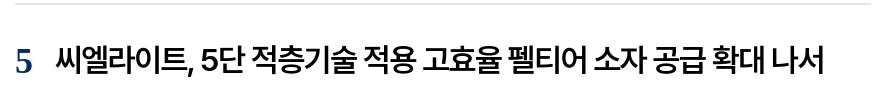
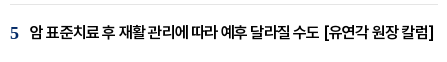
- 씨엘라이트, 5단 적층기술 적용 고효율 펠티어 소자 공급 확대 나서
+ 암 표준치료 후 재활 관리에 따라 예후 달라질 수도 [유연각 원장 칼럼]
